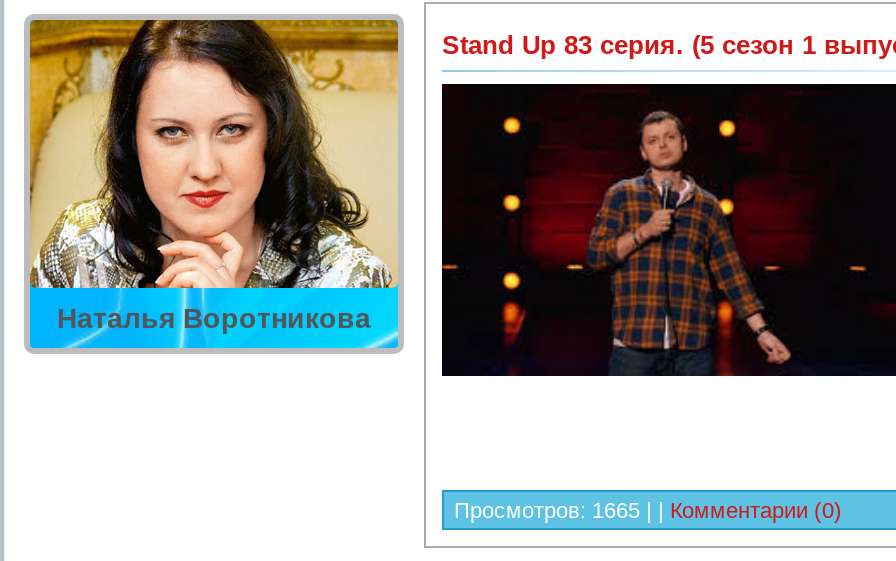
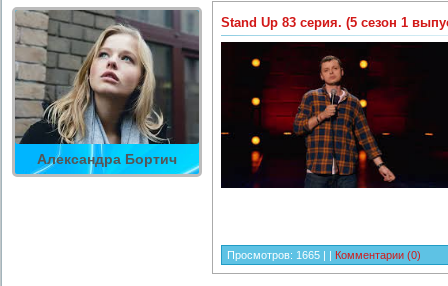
- [image]
- Наталья Воротникова
+ [image]
+ Александра Бортич
